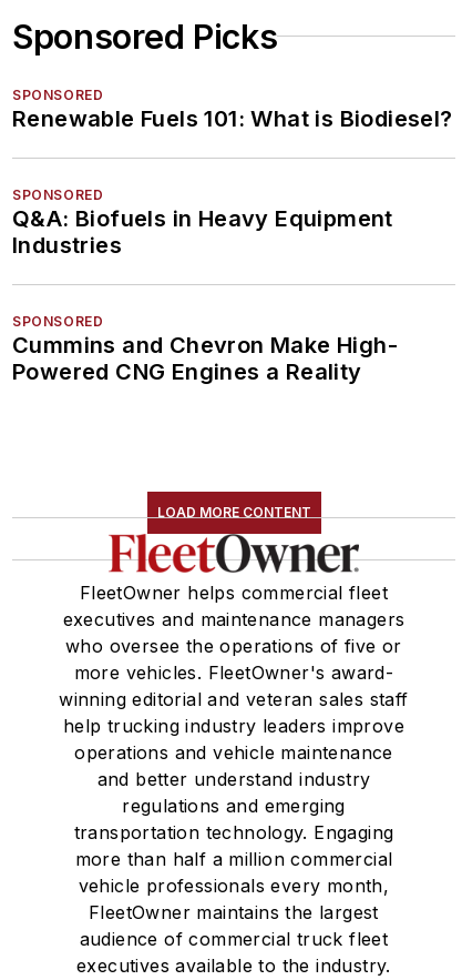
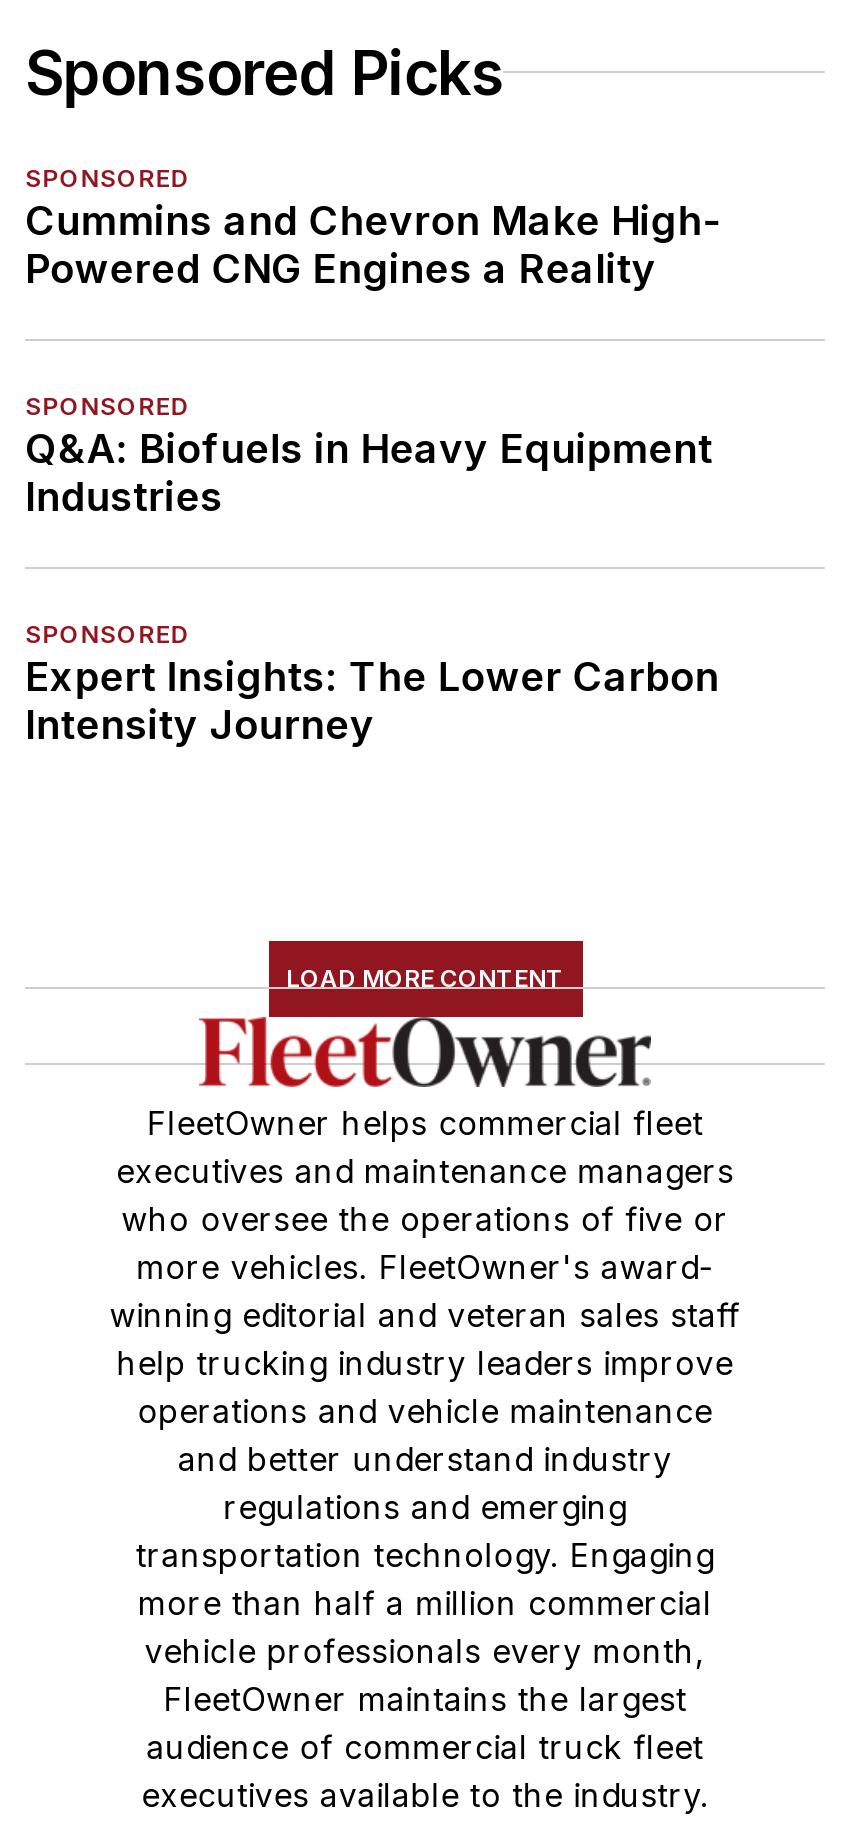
- Renewable Fuels 101: What is Biodiesel?

moved up: Cummins and Chevron Make High- | Powered CNG Engines a Reality

+ Expert Insights: The Lower Carbon
+ Intensity Journey
